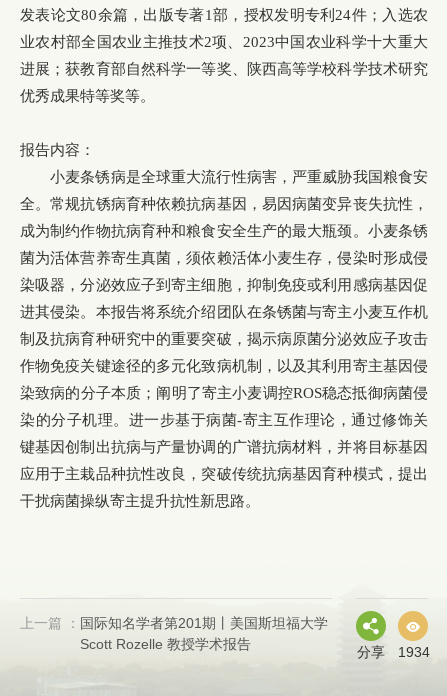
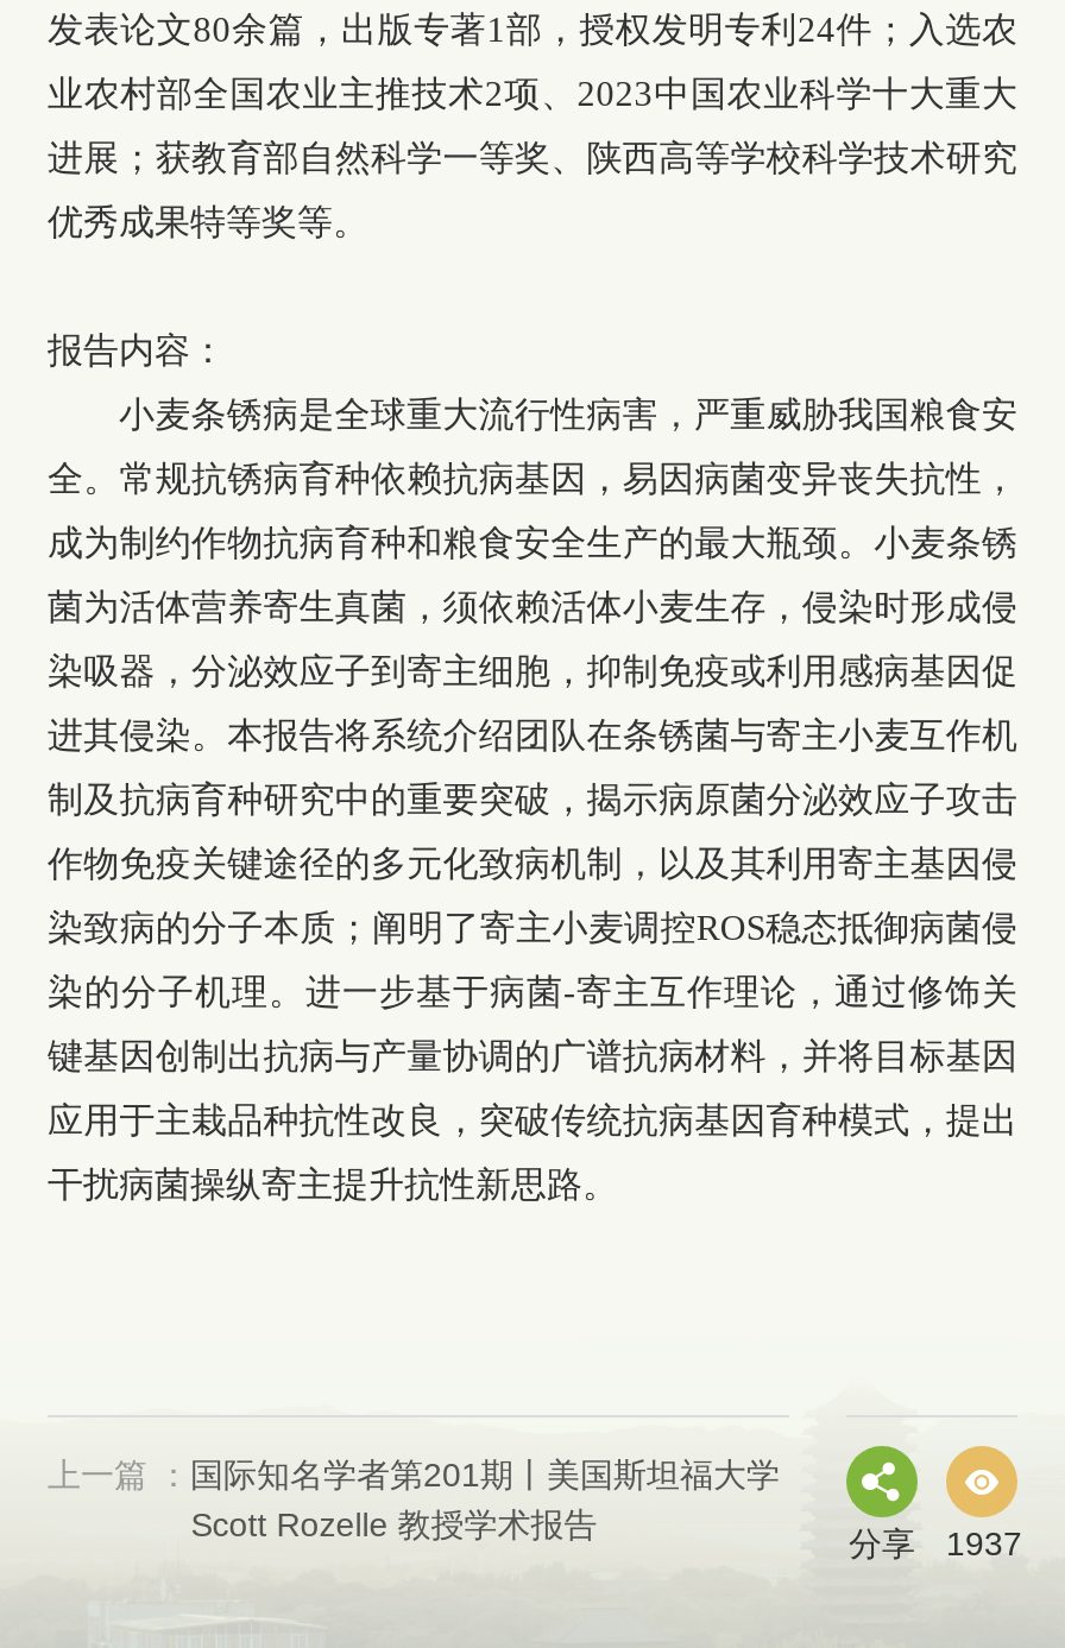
- 分享 1934
+ 分享 1937
